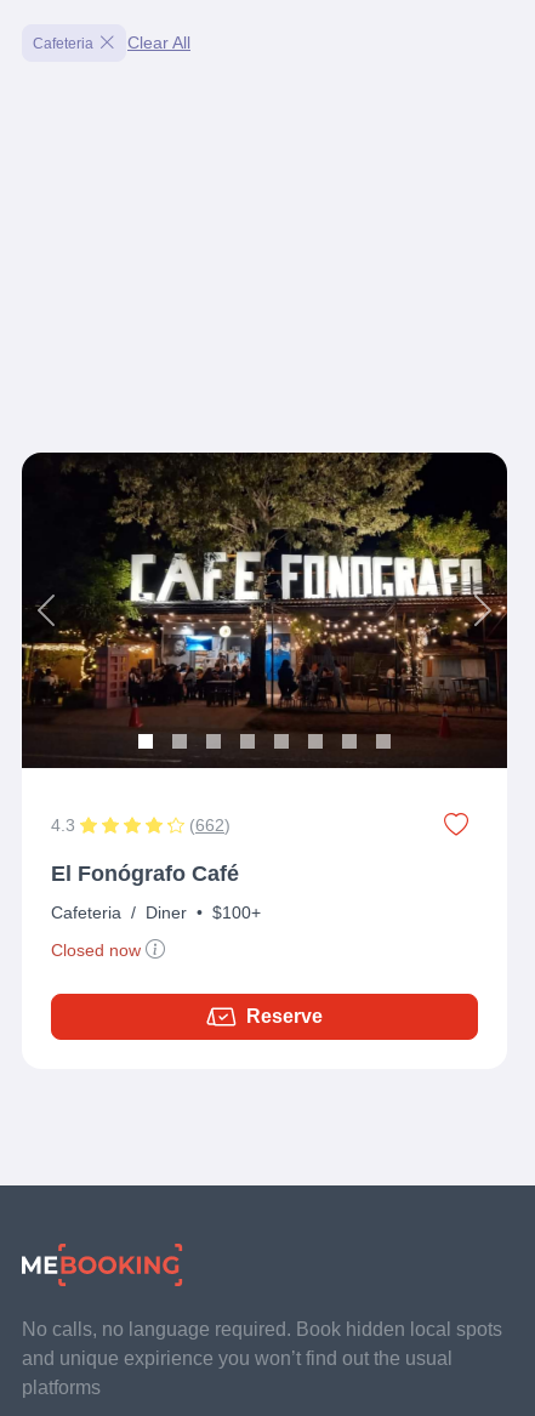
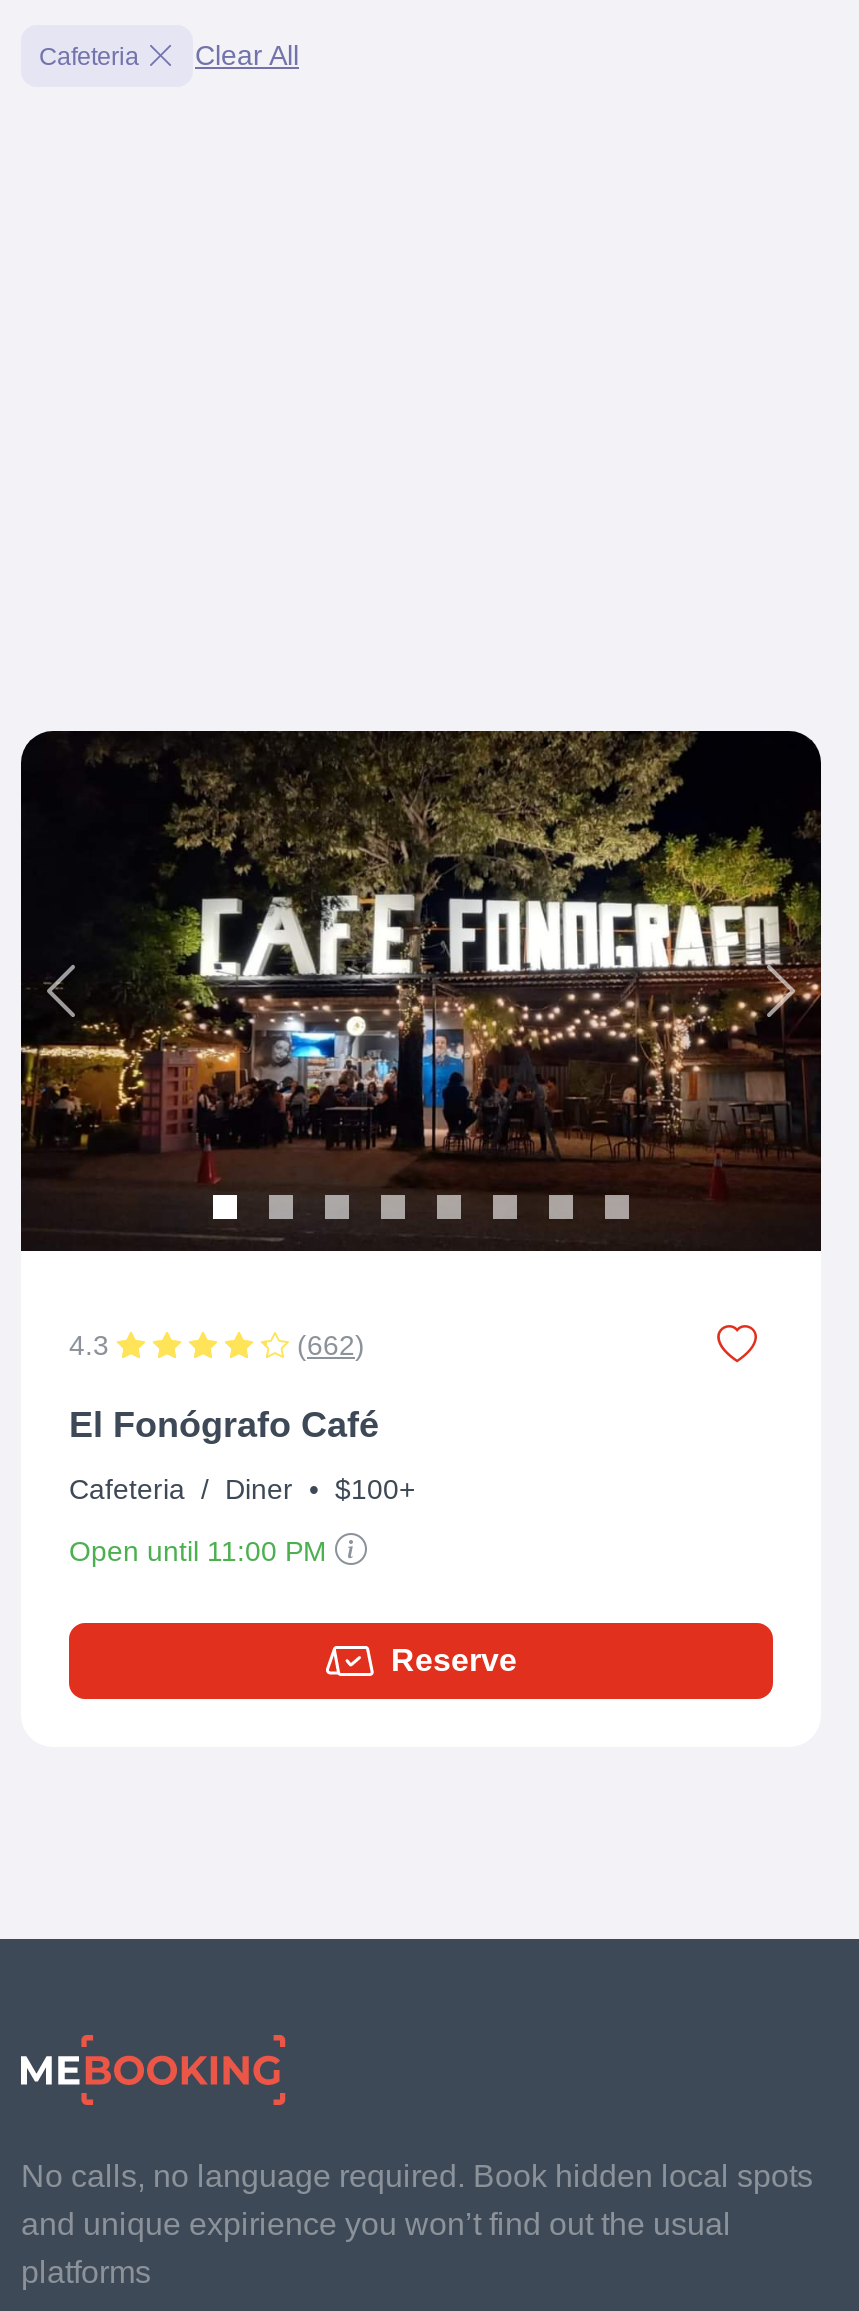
- Closed now
+ Open until 11:00 PM
